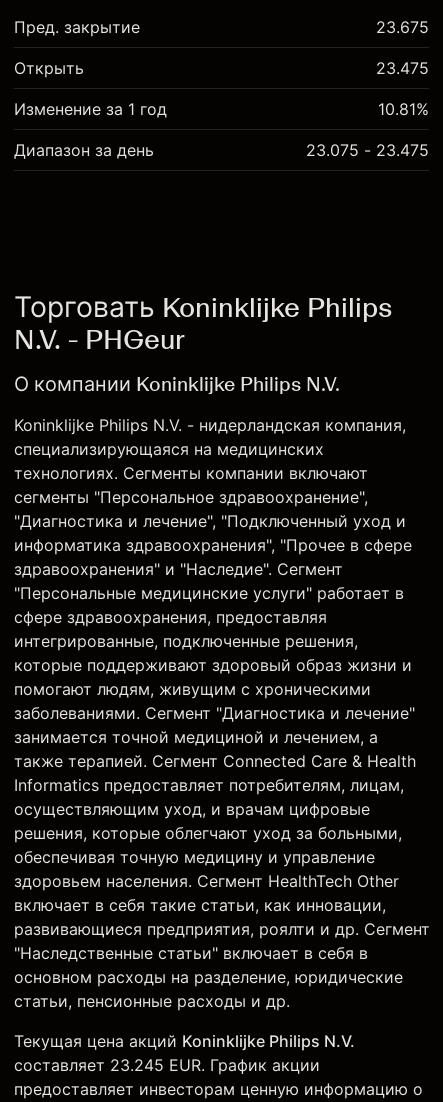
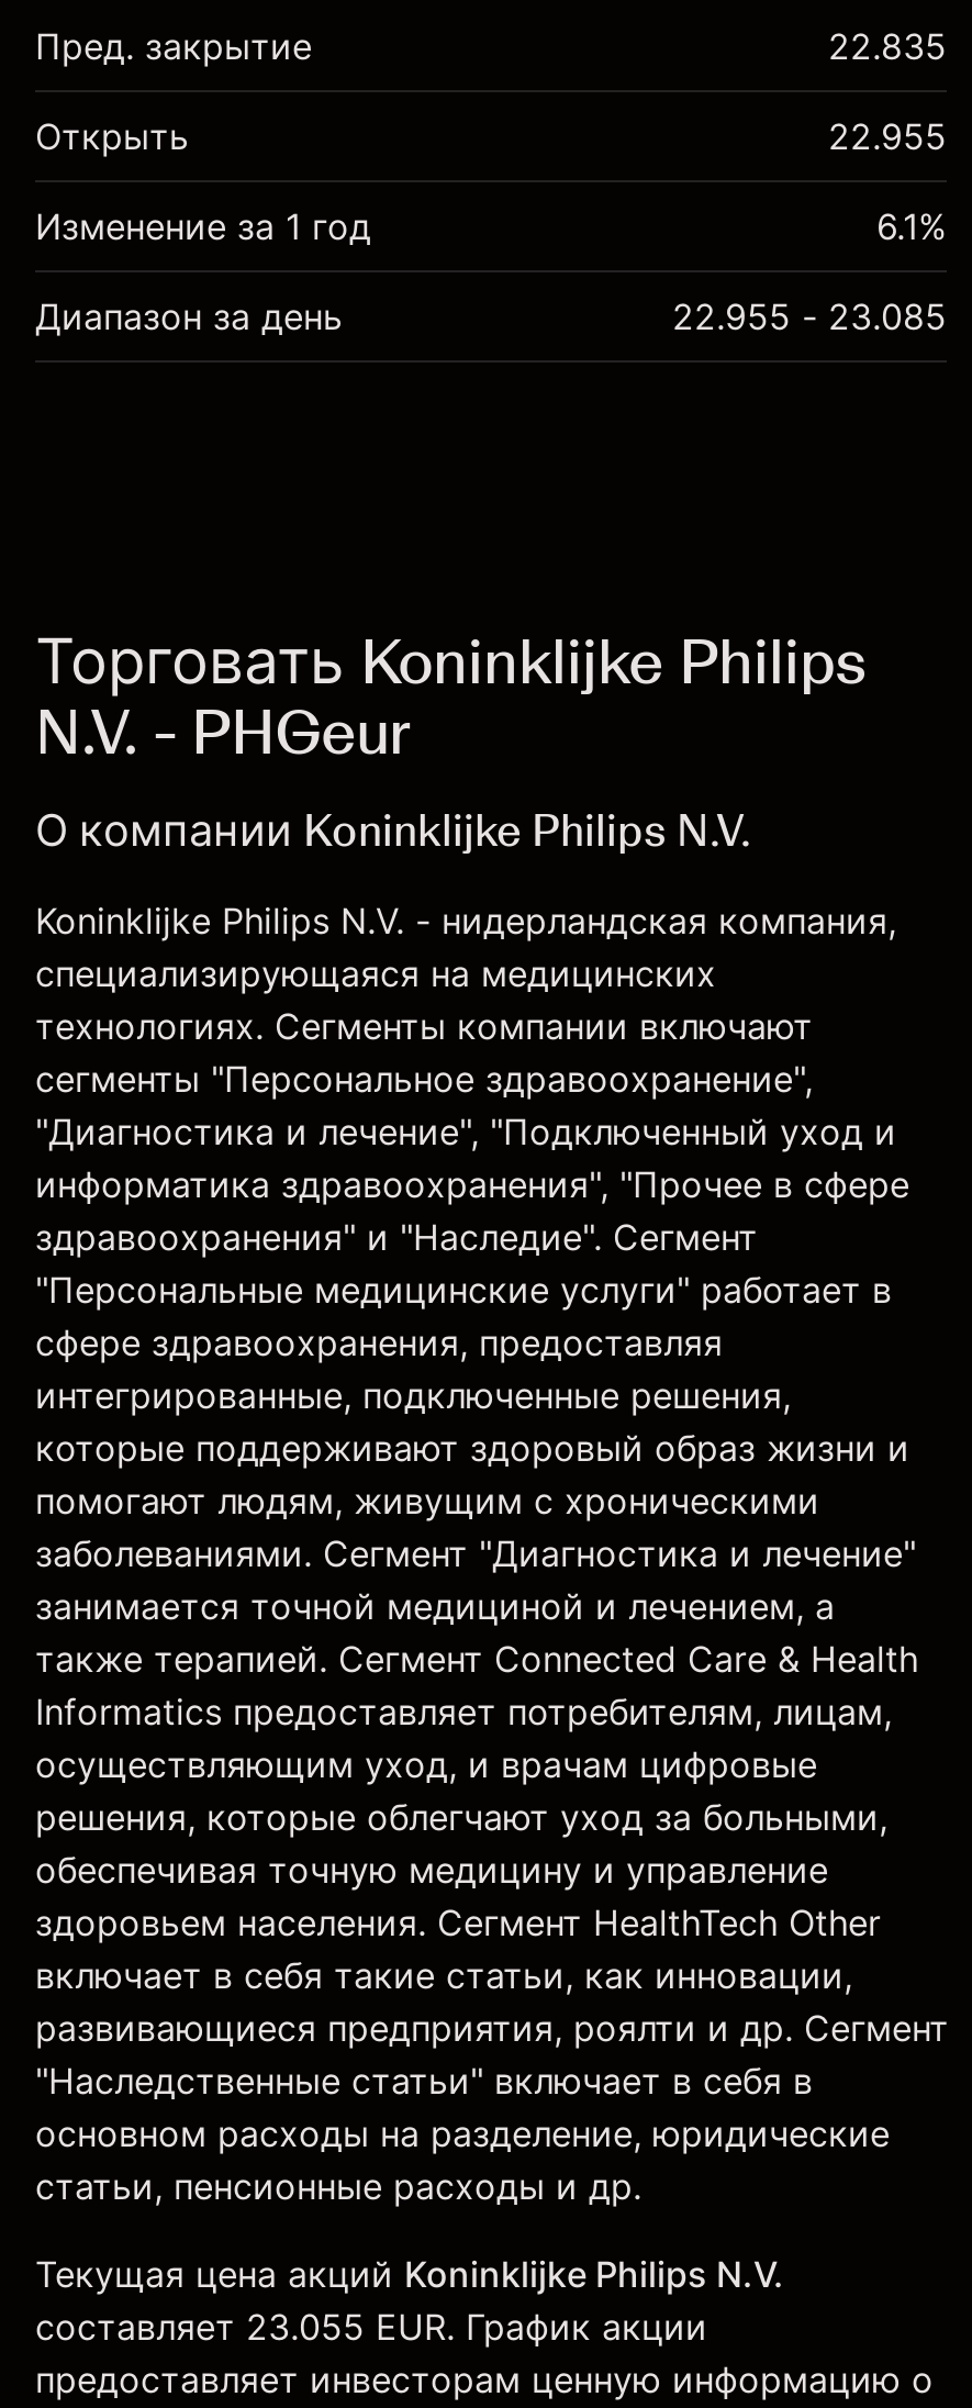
- 23.675
+ 22.835

- 23.475
+ 22.955

- 10.81%
+ 6.1%

- 23.075 - 23.475
+ 22.955 - 23.085

- составляет 23.245 EUR. График акции
+ составляет 23.055 EUR. График акции
